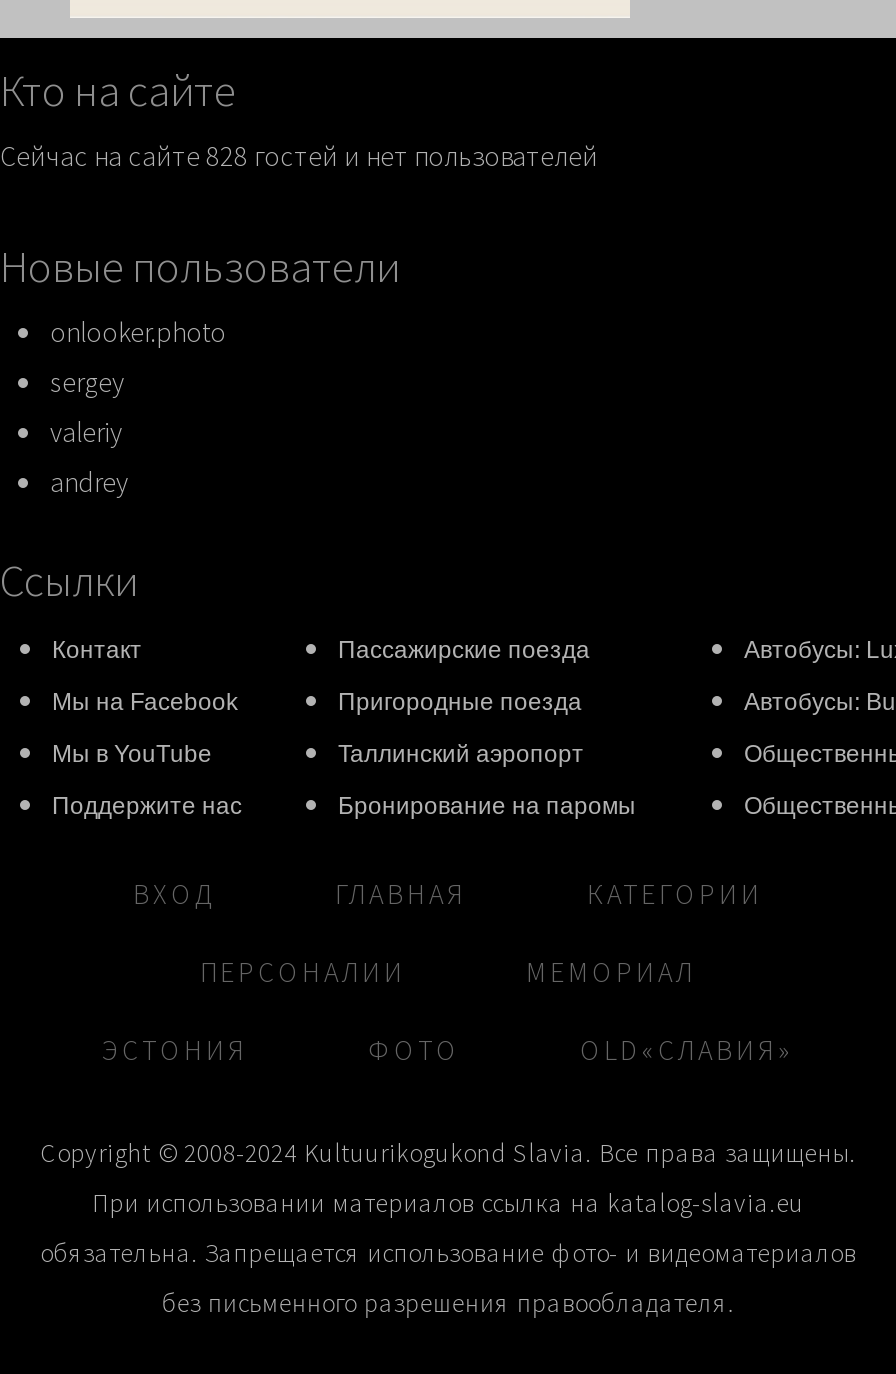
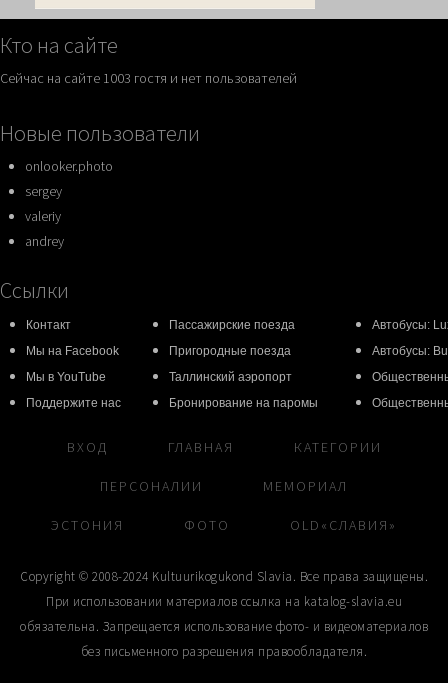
- Сейчас на сайте 828 гостей и нет пользователей
+ Сейчас на сайте 1003 гостя и нет пользователей
